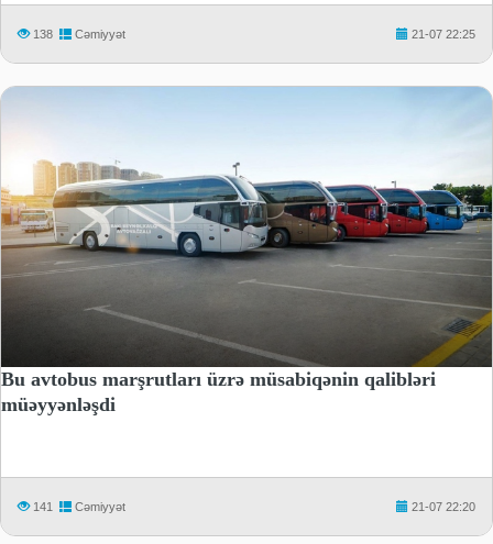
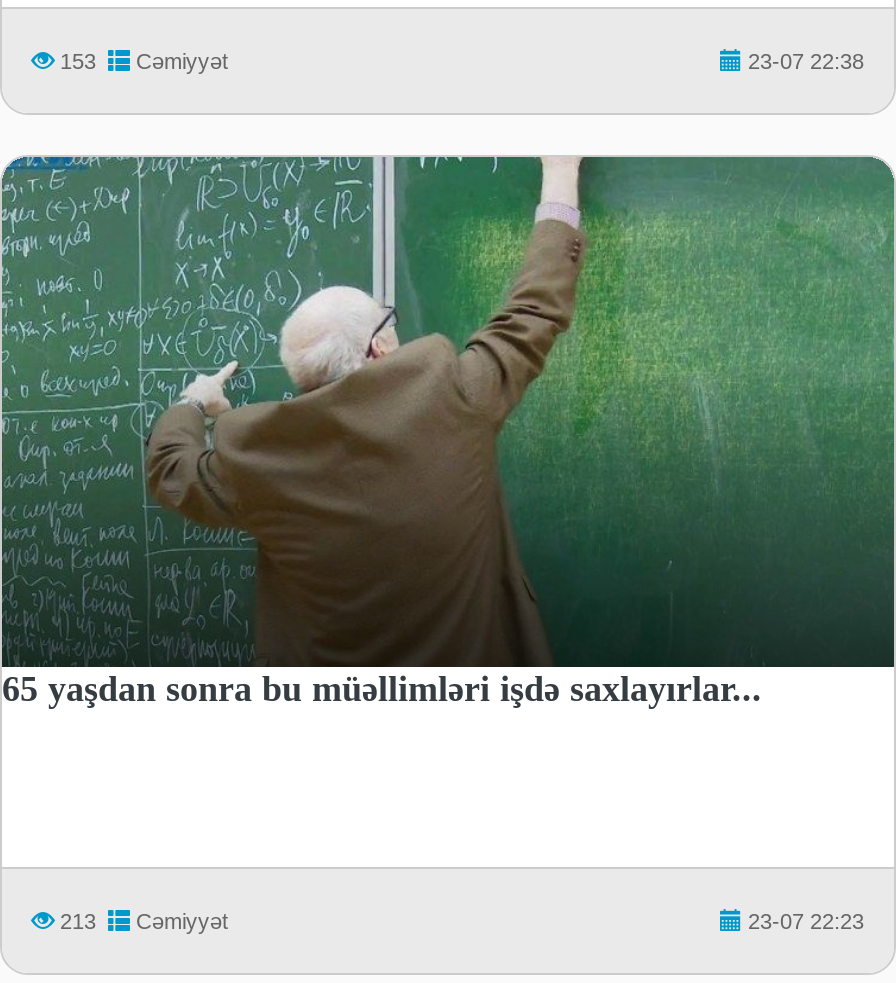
- 138 Cəmiyyət
+ 153 Cəmiyyət

- 21-07 22:25
+ 23-07 22:38

- [image]
- Bu avtobus marşrutları üzrə müsabiqənin qalibləri
- müəyyənləşdi
+ [image]
+ 65 yaşdan sonra bu müəllimləri işdə saxlayırlar...

- 141 Cəmiyyət
+ 213 Cəmiyyət

- 21-07 22:20
+ 23-07 22:23
